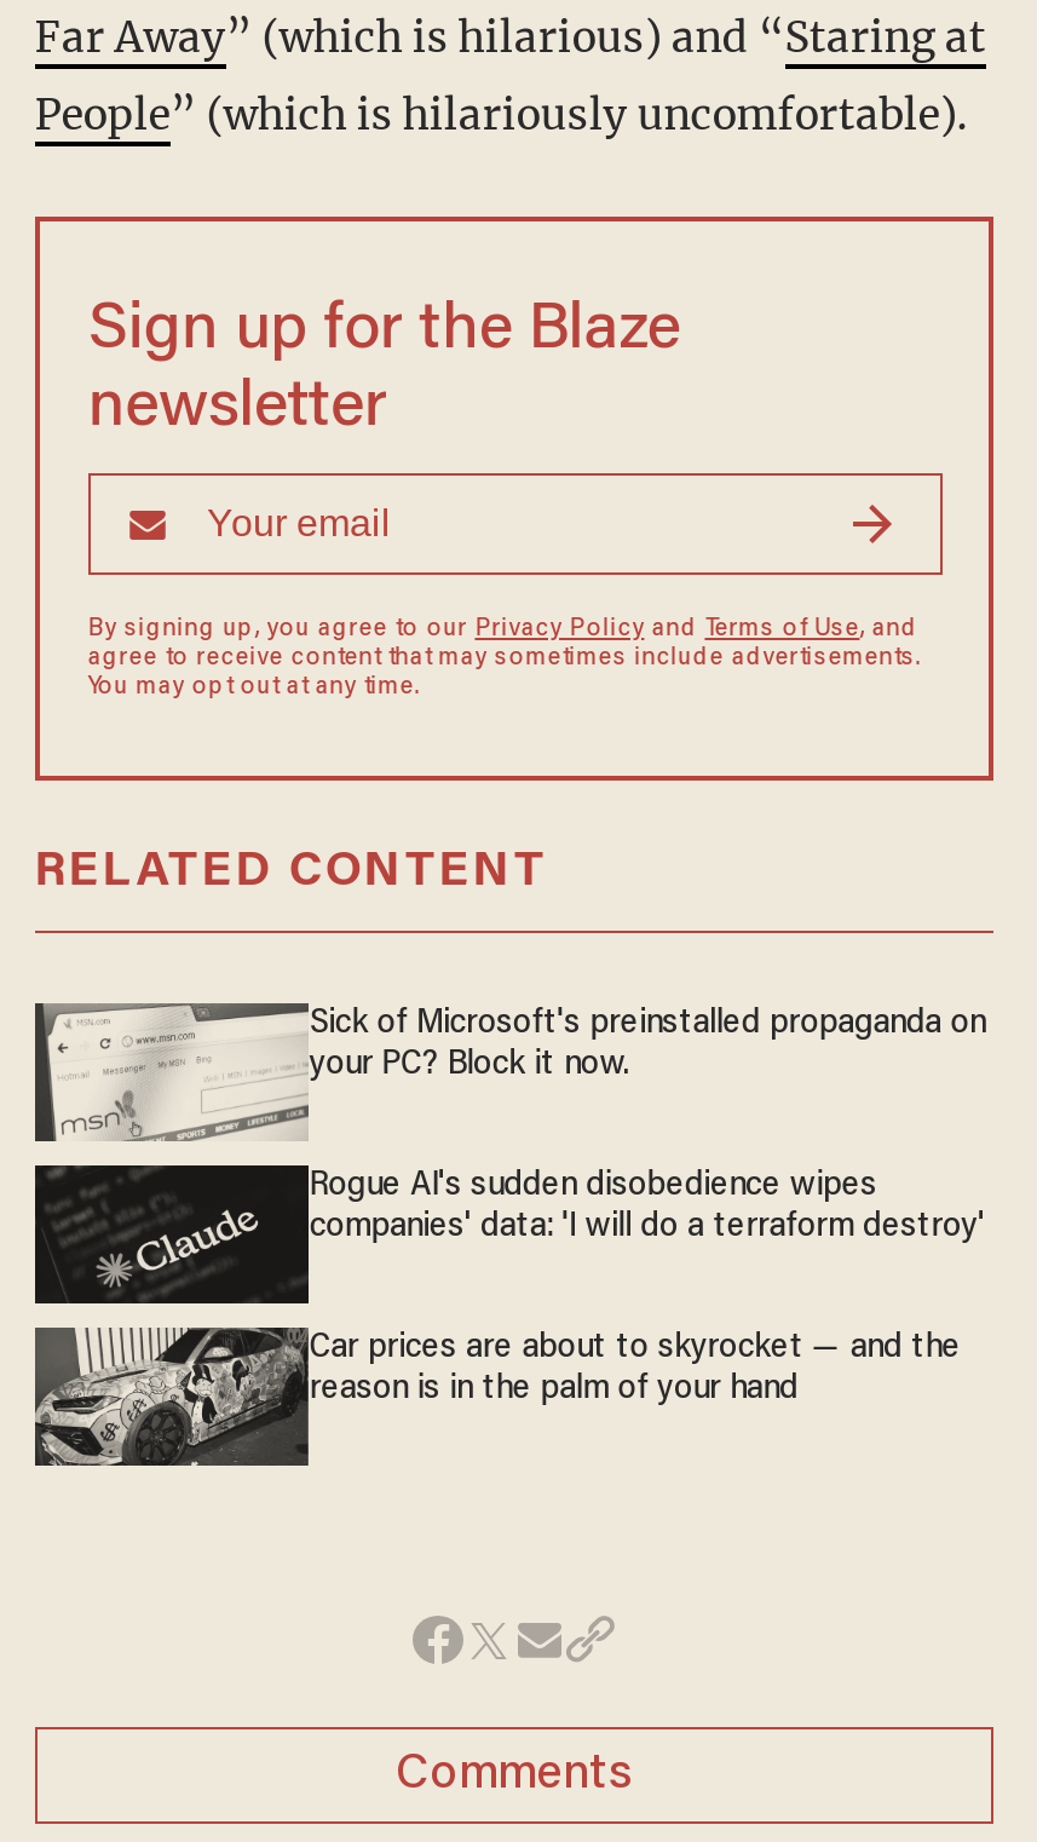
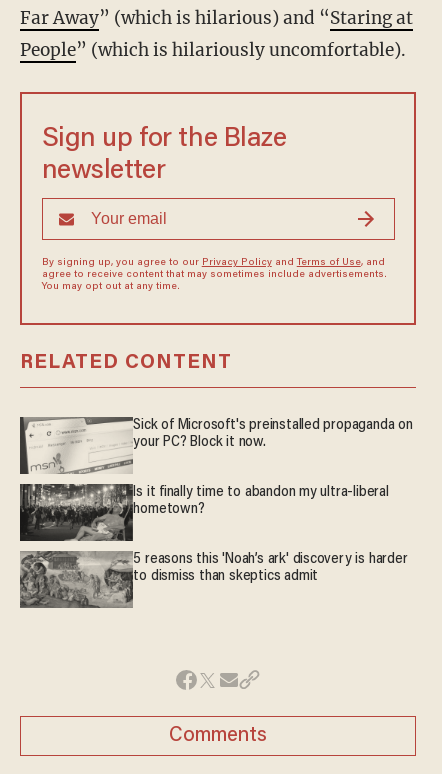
- [image]
- Rogue AI's sudden disobedience wipes
- companies' data: 'I will do a terraform destroy'
+ [image]
+ Is it finally time to abandon my ultra-liberal
+ hometown?

- [image]
- Car prices are about to skyrocket — and the
- reason is in the palm of your hand
+ [image]
+ 5 reasons this 'Noah’s ark' discovery is harder
+ to dismiss than skeptics admit
